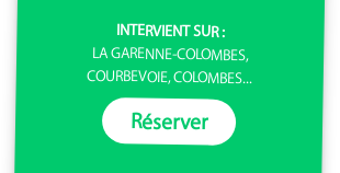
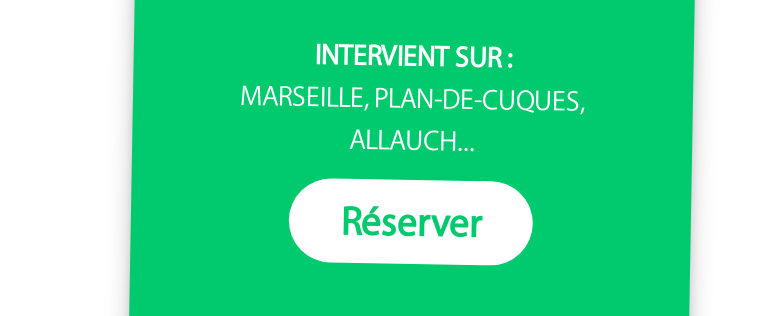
- LA GARENNE-COLOMBES,
- COURBEVOIE, COLOMBES...
+ MARSEILLE, PLAN-DE-CUQUES,
+ ALLAUCH...
